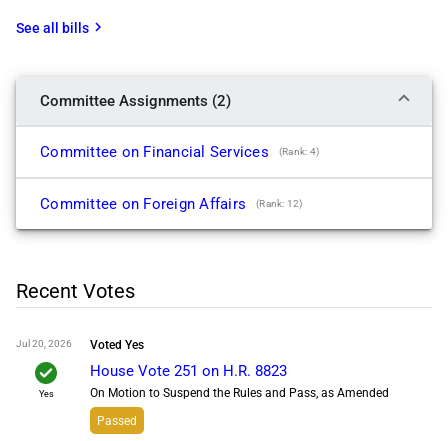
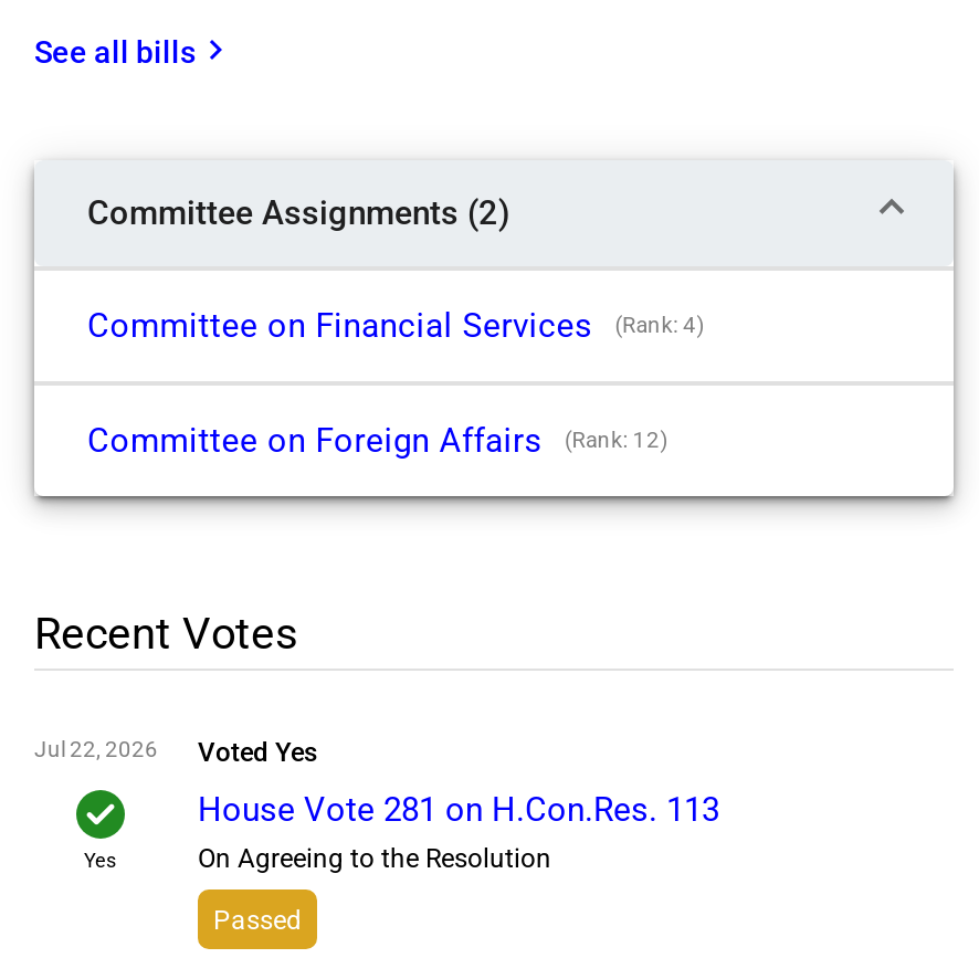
- Jul 20, 2026 Voted Yes
+ Jul 22, 2026 Voted Yes

- House Vote 251 on H.R. 8823
- On Motion to Suspend the Rules and Pass, as Amended
+ House Vote 281 on H.Con.Res. 113
+ On Agreeing to the Resolution
